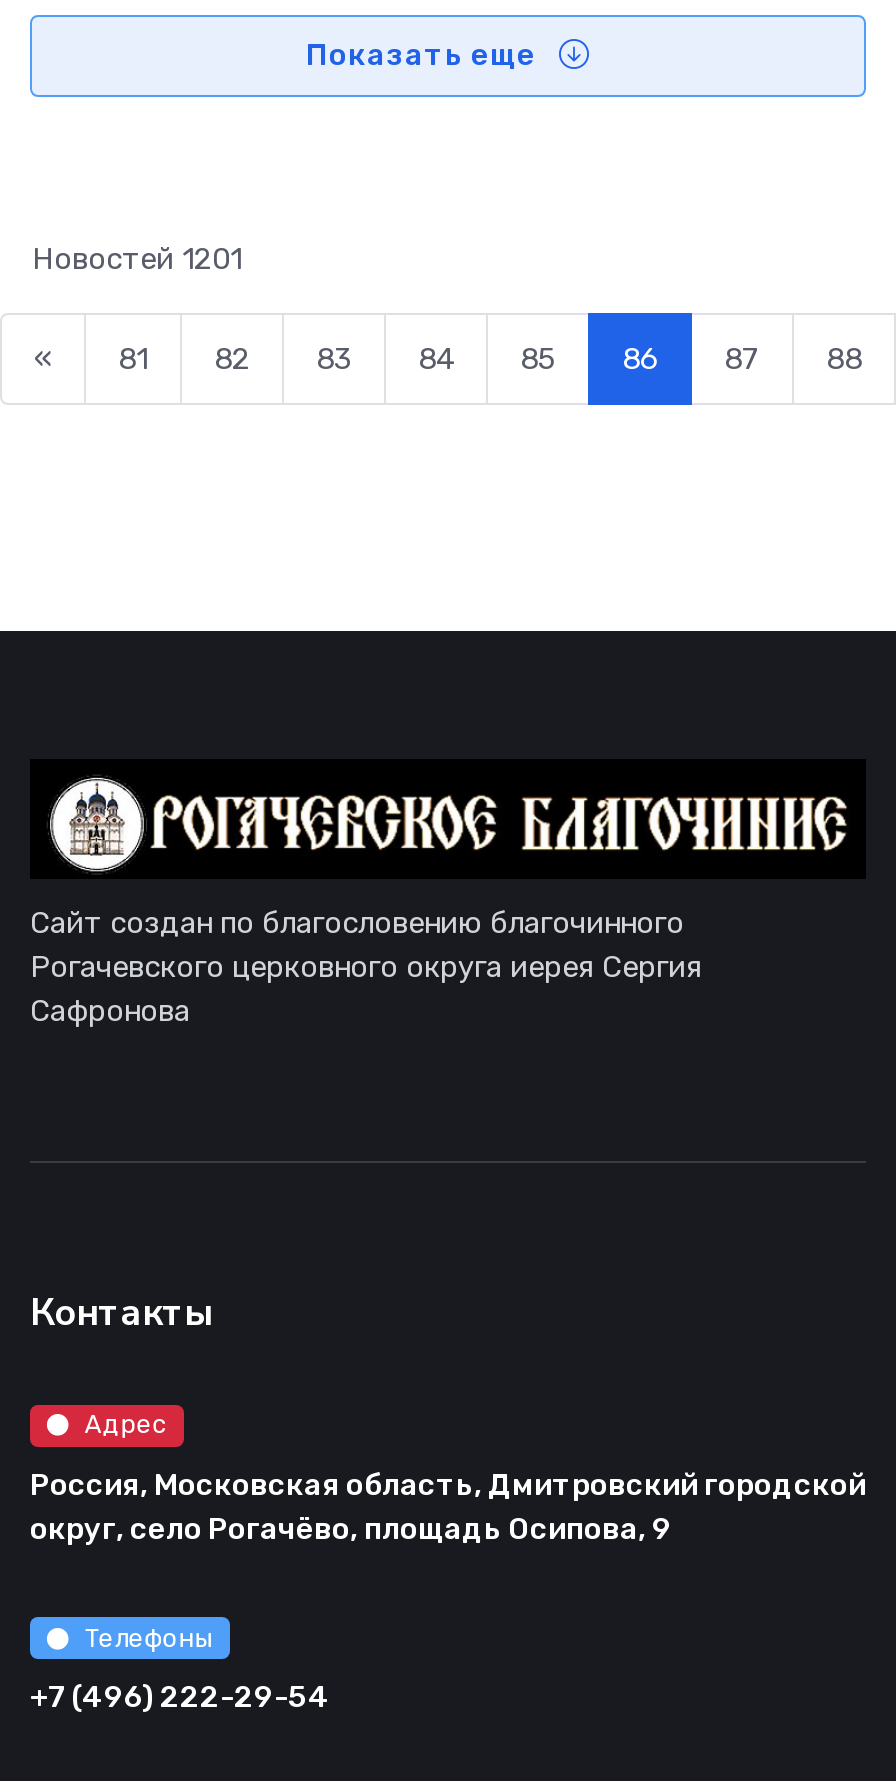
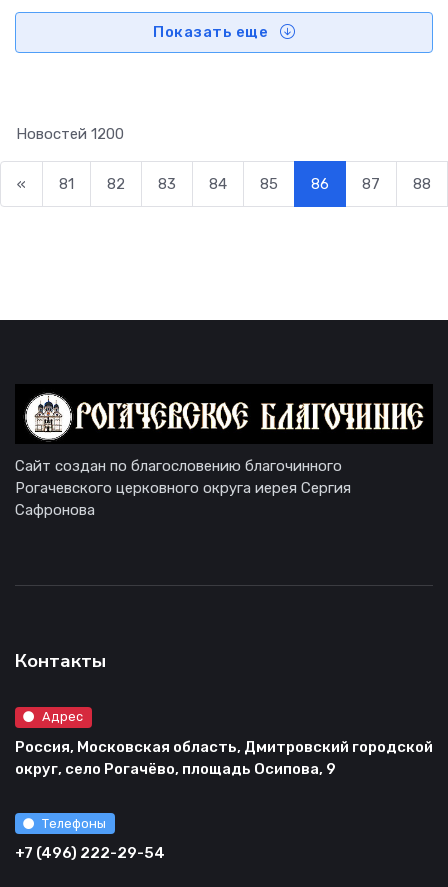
- Новостей 1201
+ Новостей 1200
